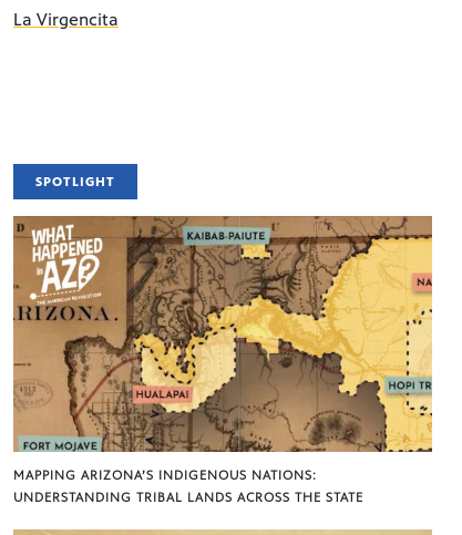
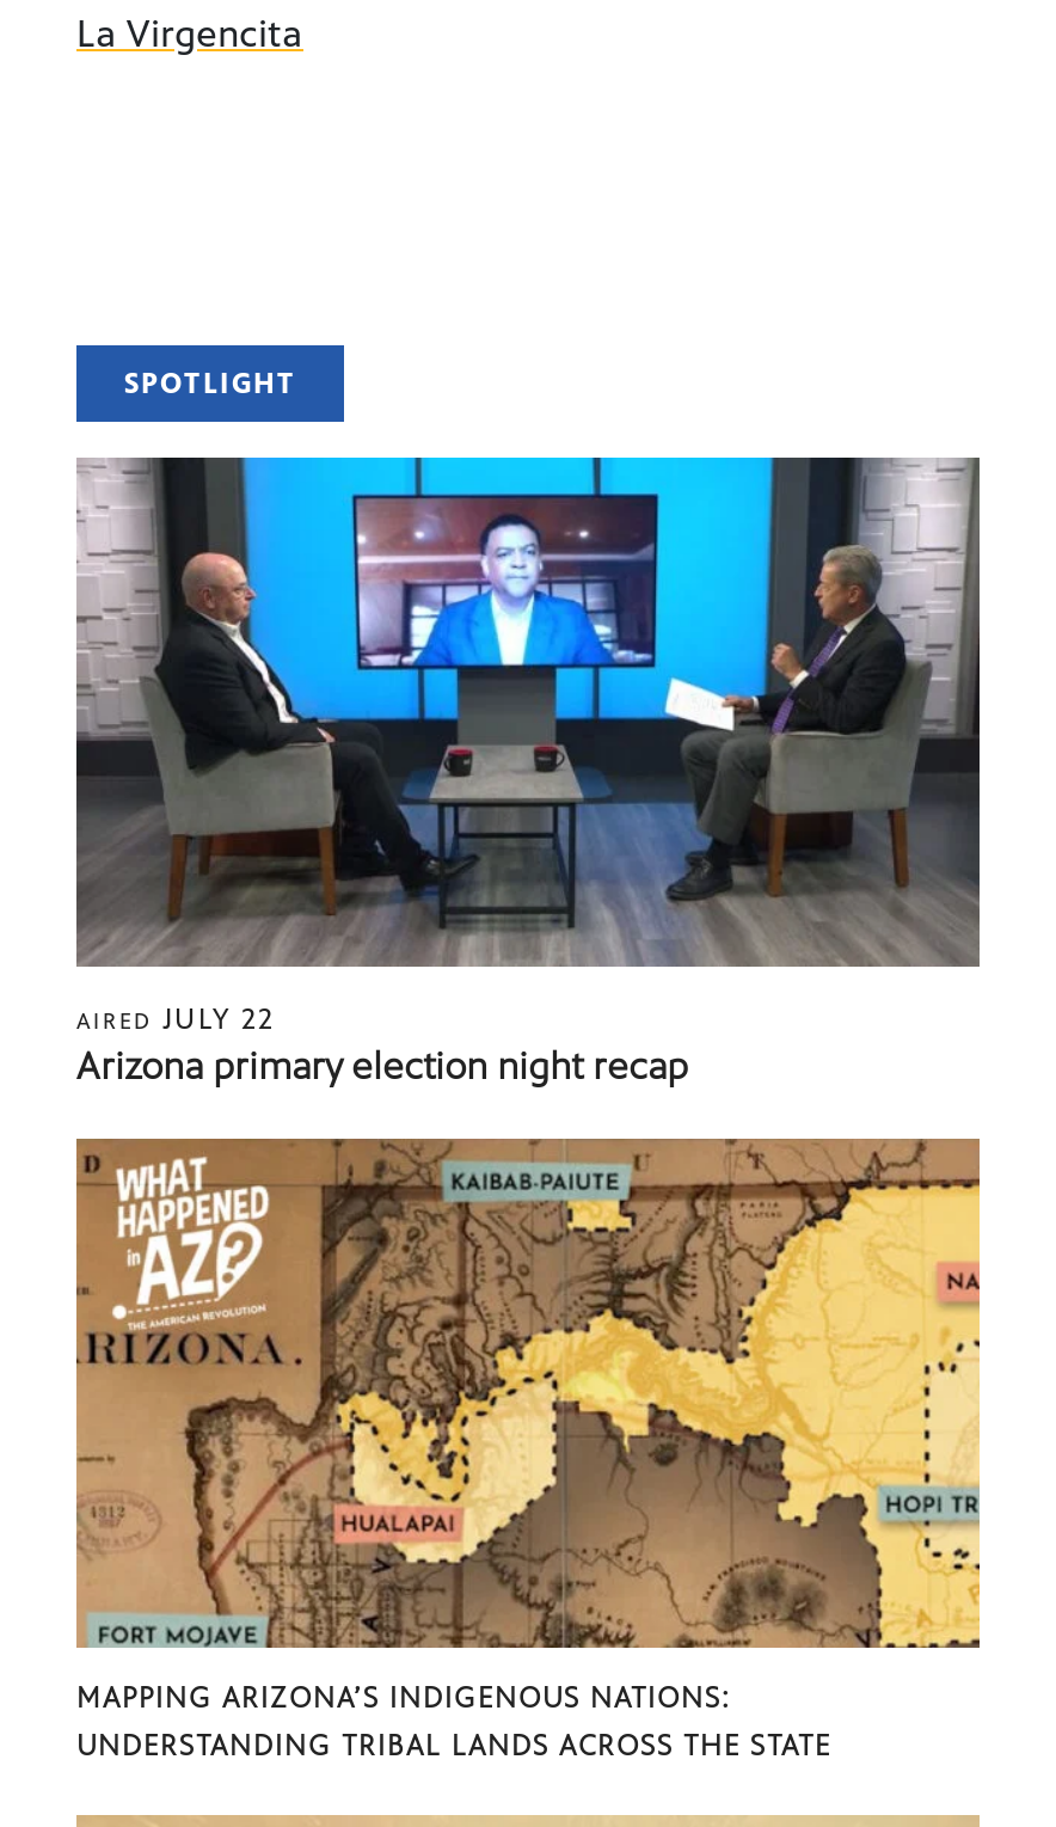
+ [image]
+ AIRED JULY 22
+ Arizona primary election night recap
